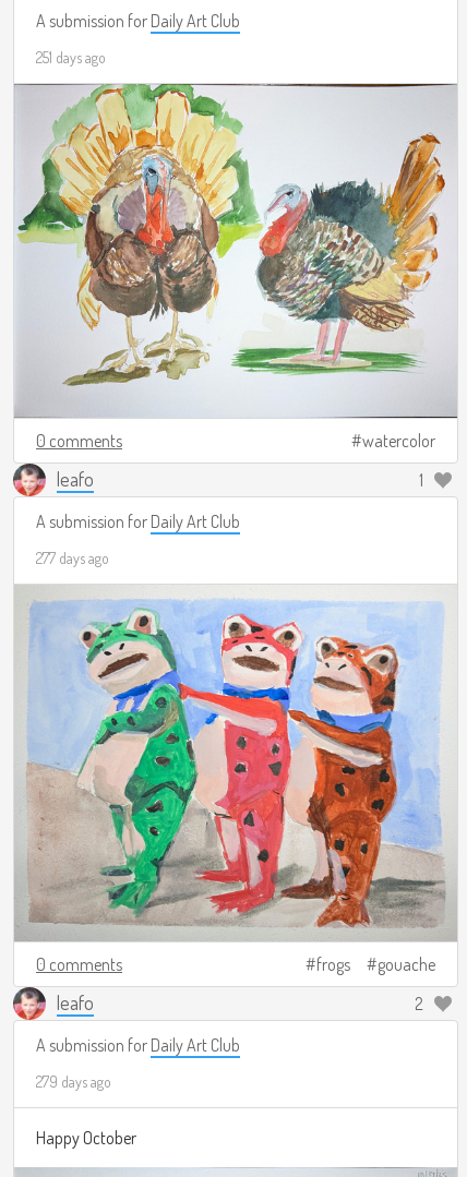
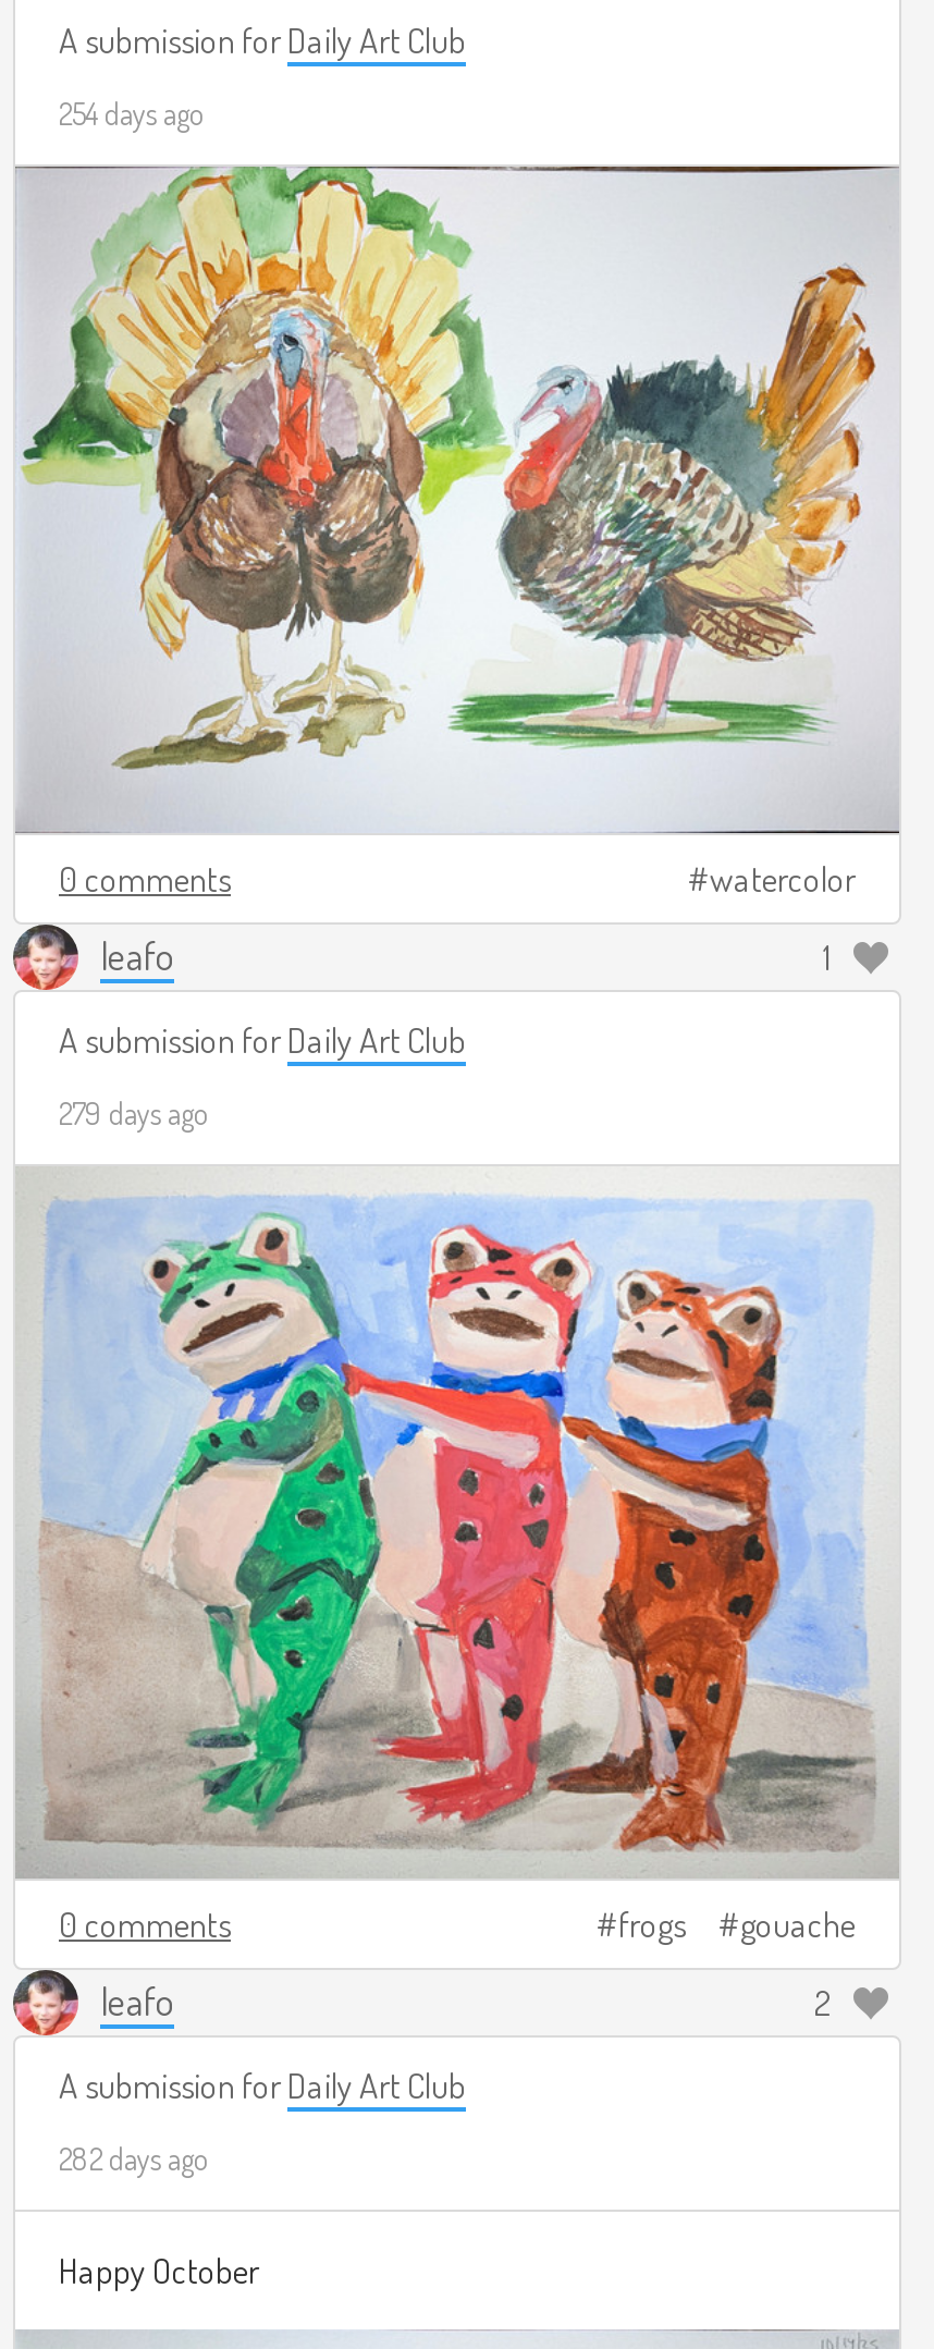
- 251 days ago
+ 254 days ago

- 277 days ago
+ 279 days ago

- 279 days ago
+ 282 days ago
